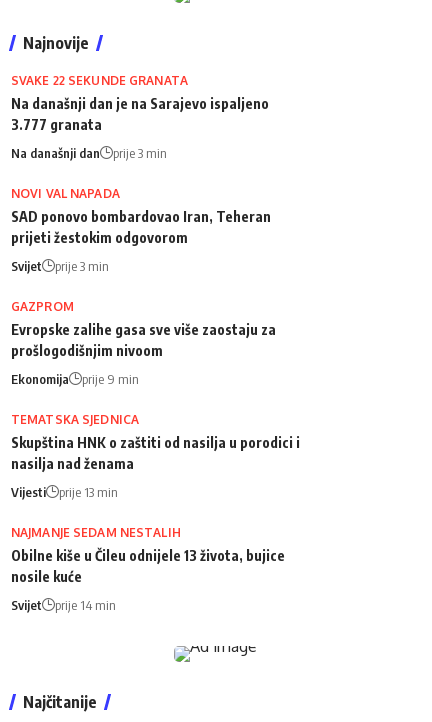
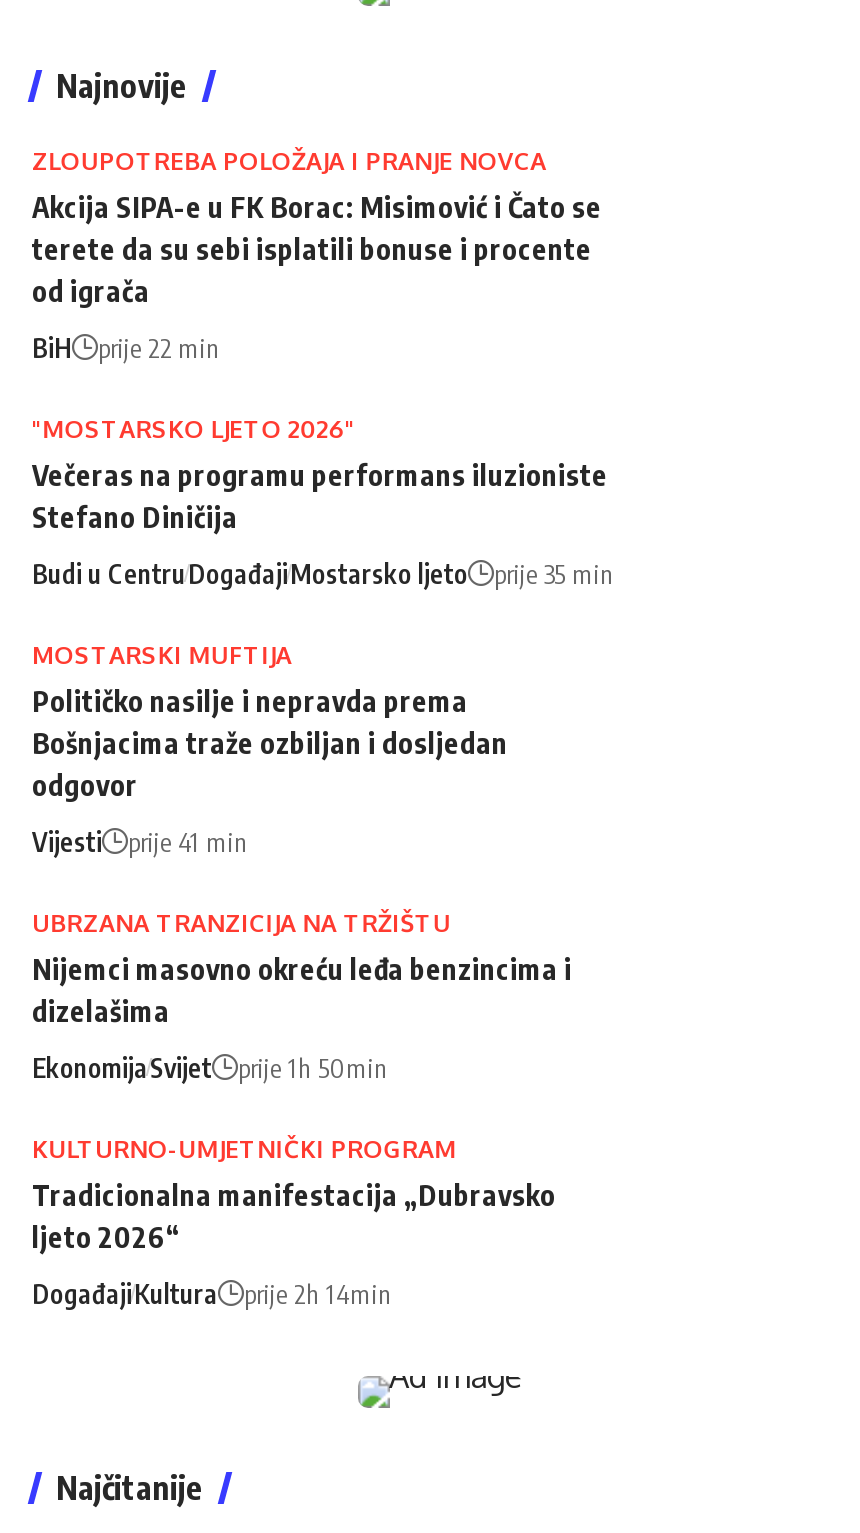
- SVAKE 22 SEKUNDE GRANATA
- Na današnji dan je na Sarajevo ispaljeno
- 3.777 granata
- Na današnji dan
- prije 3 min
- NOVI VAL NAPADA
- SAD ponovo bombardovao Iran, Teheran
- prijeti žestokim odgovorom
- Svijet
- prije 3 min
- GAZPROM
- Evropske zalihe gasa sve više zaostaju za
- prošlogodišnjim nivoom
- Ekonomija
- prije 9 min
- TEMATSKA SJEDNICA
- Skupština HNK o zaštiti od nasilja u porodici i
- nasilja nad ženama
+ ZLOUPOTREBA POLOŽAJA I PRANJE NOVCA
+ Akcija SIPA-e u FK Borac: Misimović i Čato se
+ terete da su sebi isplatili bonuse i procente
+ od igrača
+ BiH
+ prije 22 min
+ "MOSTARSKO LJETO 2026"
+ Večeras na programu performans iluzioniste
+ Stefano Diničija
+ Budi u Centru DogađajiMostarsko ljeto
+ prije 35 min
+ MOSTARSKI MUFTIJA
+ Političko nasilje i nepravda prema
+ Bošnjacima traže ozbiljan i dosljedan
+ odgovor

- prije 13 min
- NAJMANJE SEDAM NESTALIH
- Obilne kiše u Čileu odnijele 13 života, bujice
- nosile kuće
- Svijet
- prije 14 min
+ prije 41 min
+ UBRZANA TRANZICIJA NA TRŽIŠTU
+ Nijemci masovno okreću leđa benzincima i
+ dizelašima
+ Ekonomija Svijet
+ prije 1h 50min
+ KULTURNO-UMJETNIČKI PROGRAM
+ Tradicionalna manifestacija „Dubravsko
+ ljeto 2026“
+ DogađajiKultura
+ prije 2h 14min

moved up: Vijesti
